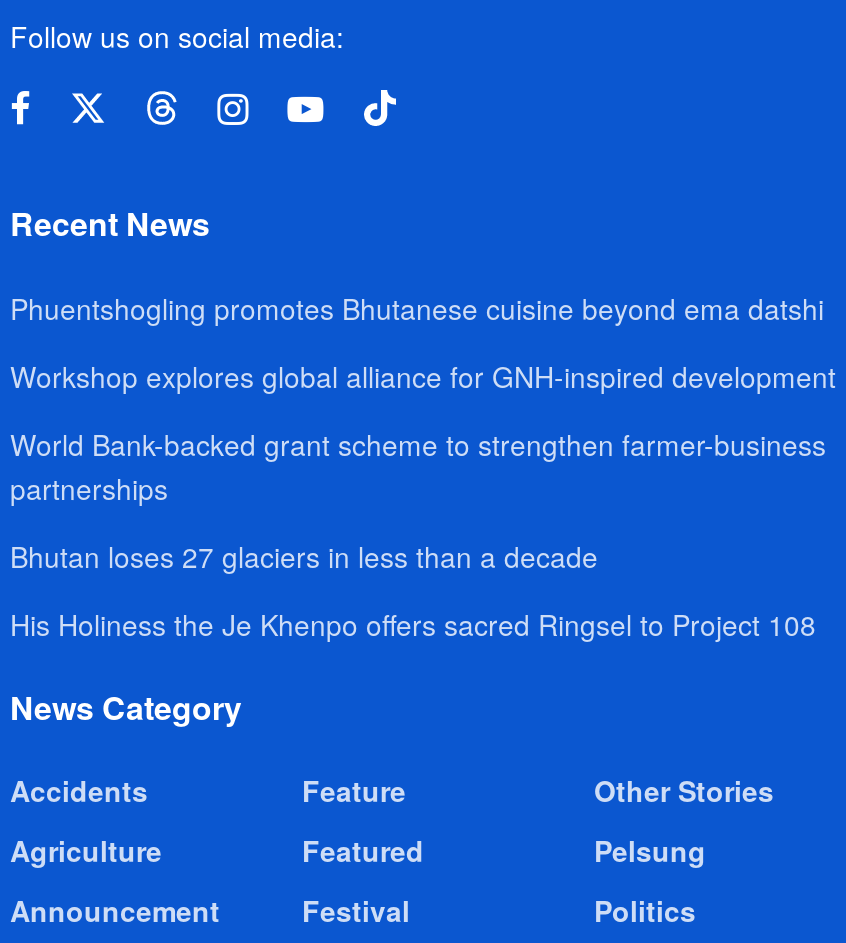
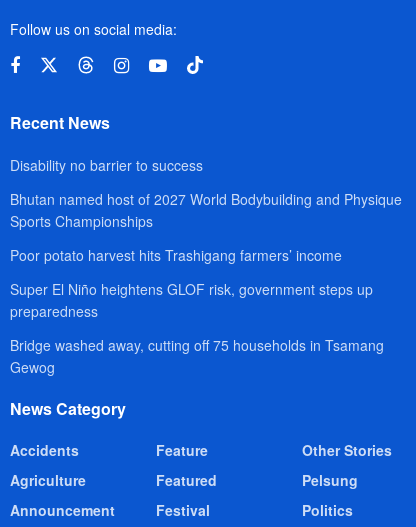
- Phuentshogling promotes Bhutanese cuisine beyond ema datshi
+ Disability no barrier to success

- Workshop explores global alliance for GNH-inspired development
+ Bhutan named host of 2027 World Bodybuilding and Physique
+ Sports Championships

- World Bank-backed grant scheme to strengthen farmer-business
- partnerships
+ Poor potato harvest hits Trashigang farmers’ income

- Bhutan loses 27 glaciers in less than a decade
+ Super El Niño heightens GLOF risk, government steps up
+ preparedness

- His Holiness the Je Khenpo offers sacred Ringsel to Project 108
+ Bridge washed away, cutting off 75 households in Tsamang
+ Gewog
